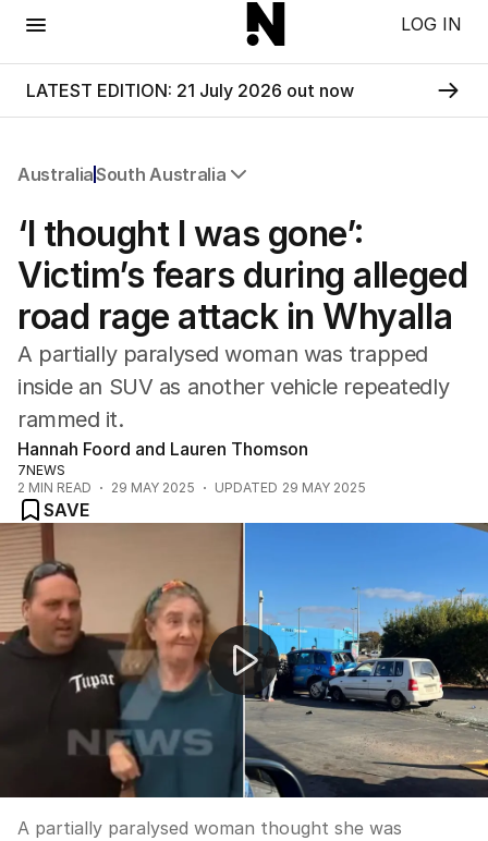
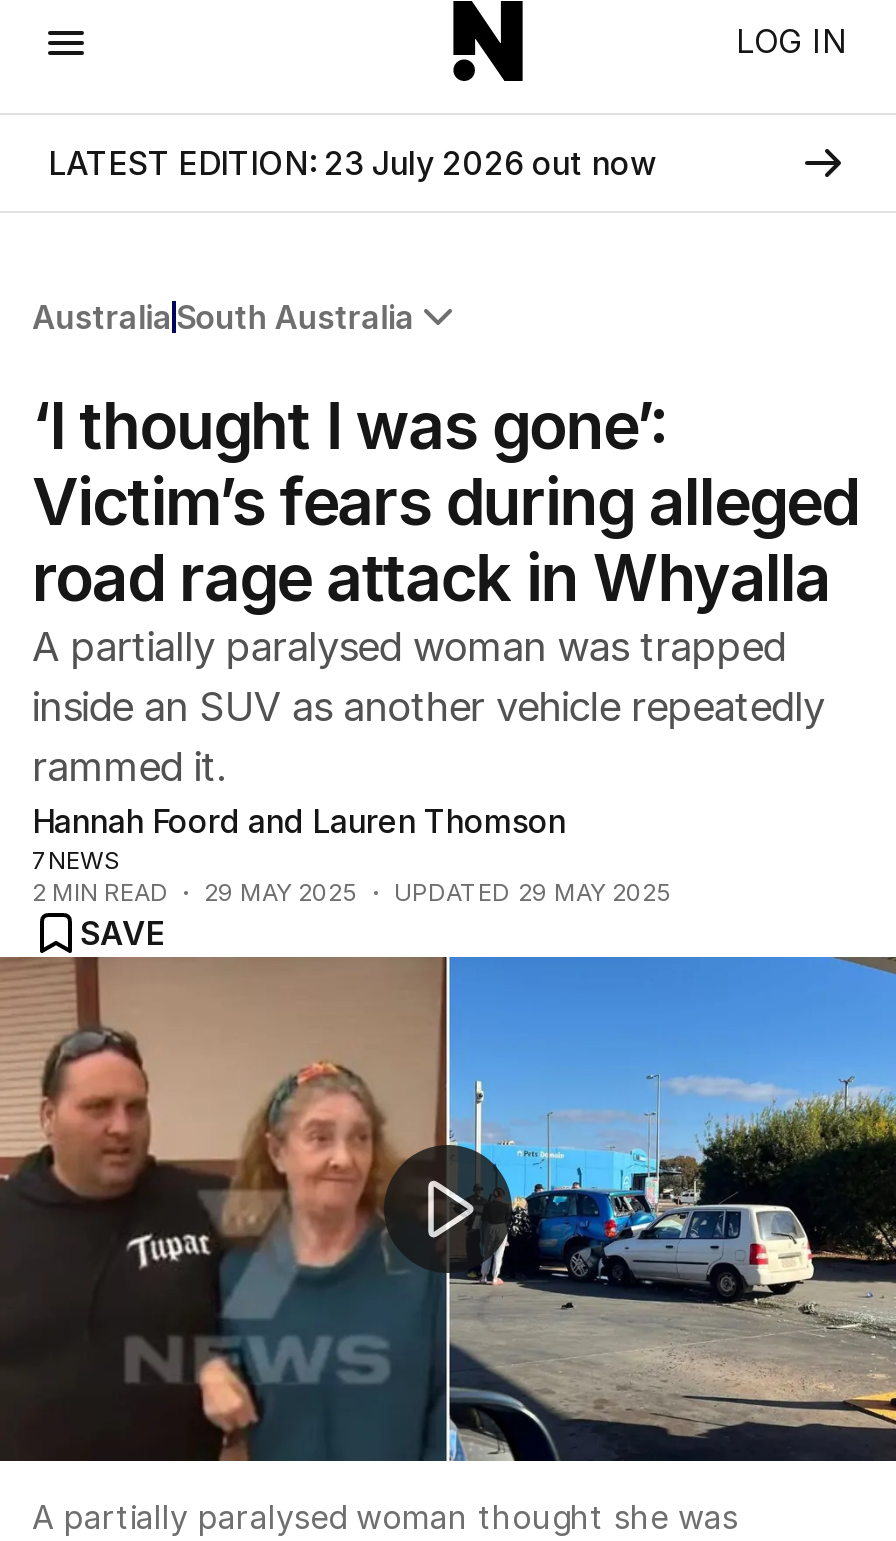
- LATEST EDITION: 21 July 2026 out now
+ LATEST EDITION: 23 July 2026 out now
